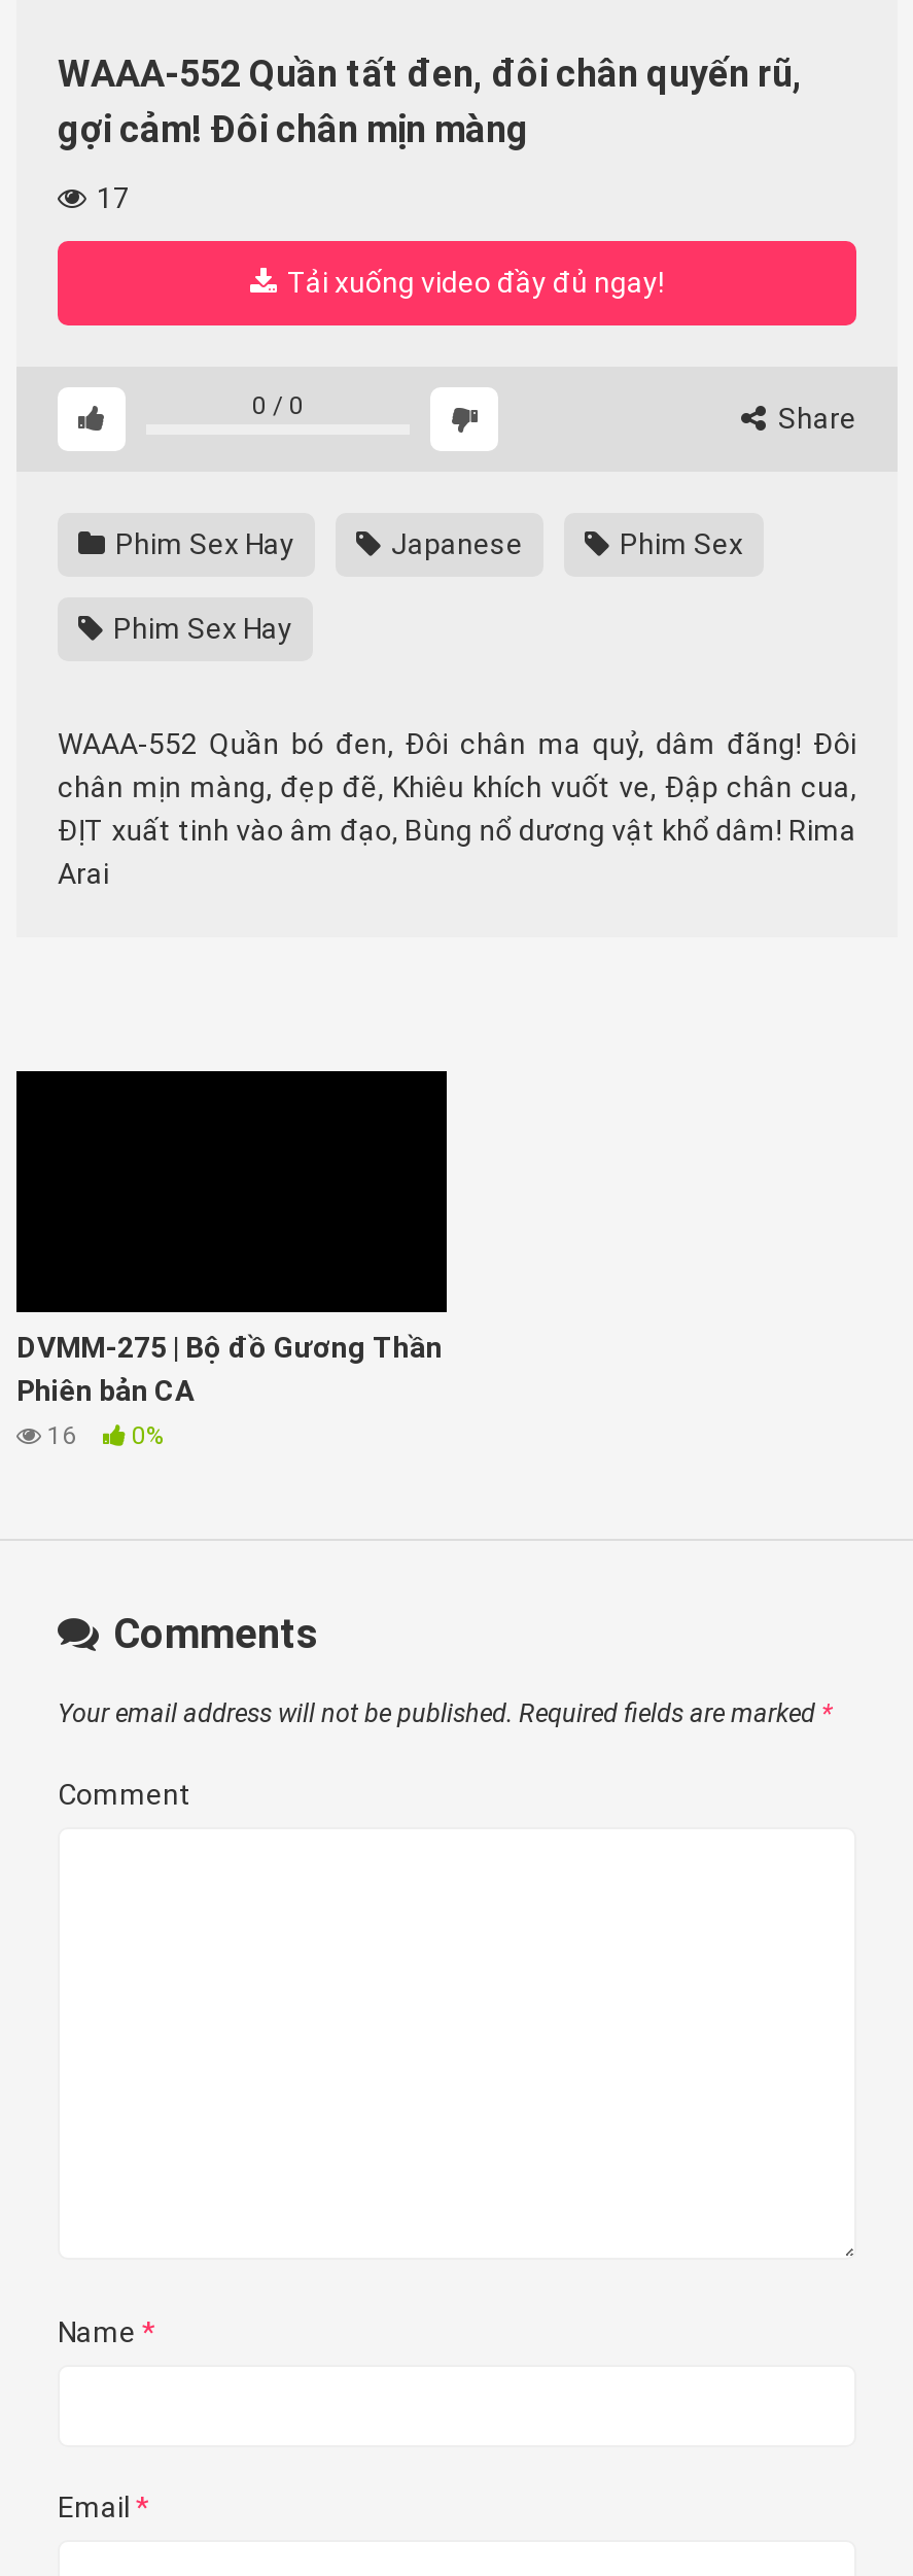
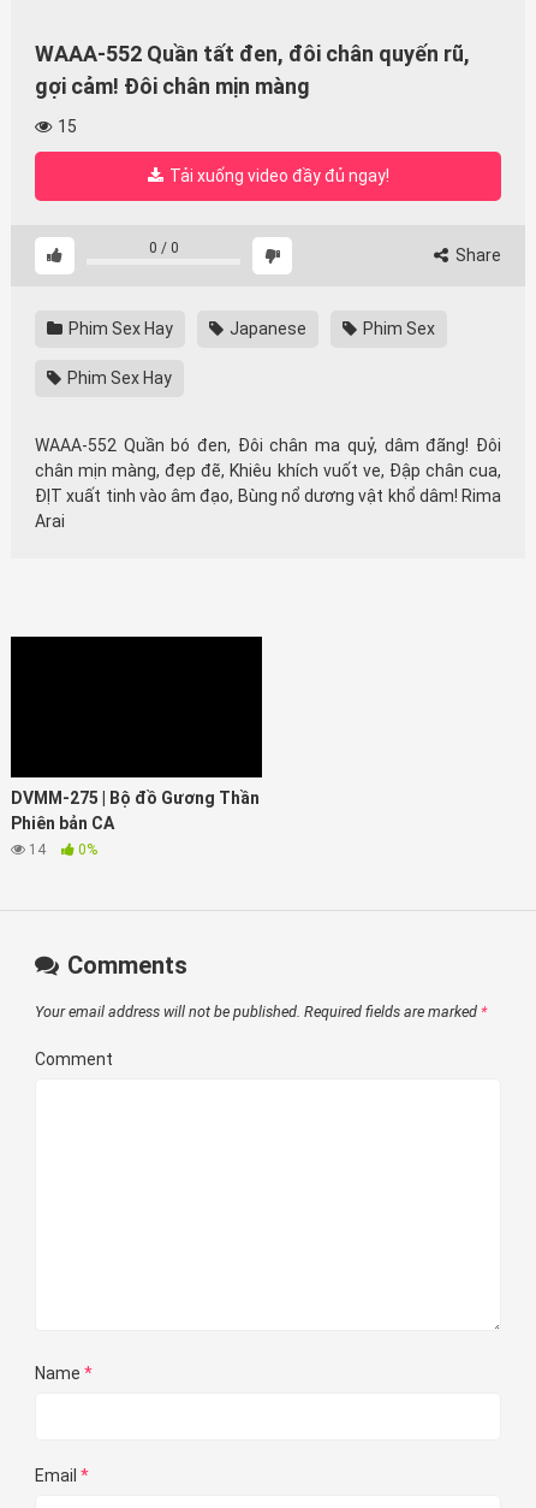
- 17
+ 15

- 16 0%
+ 14 0%
